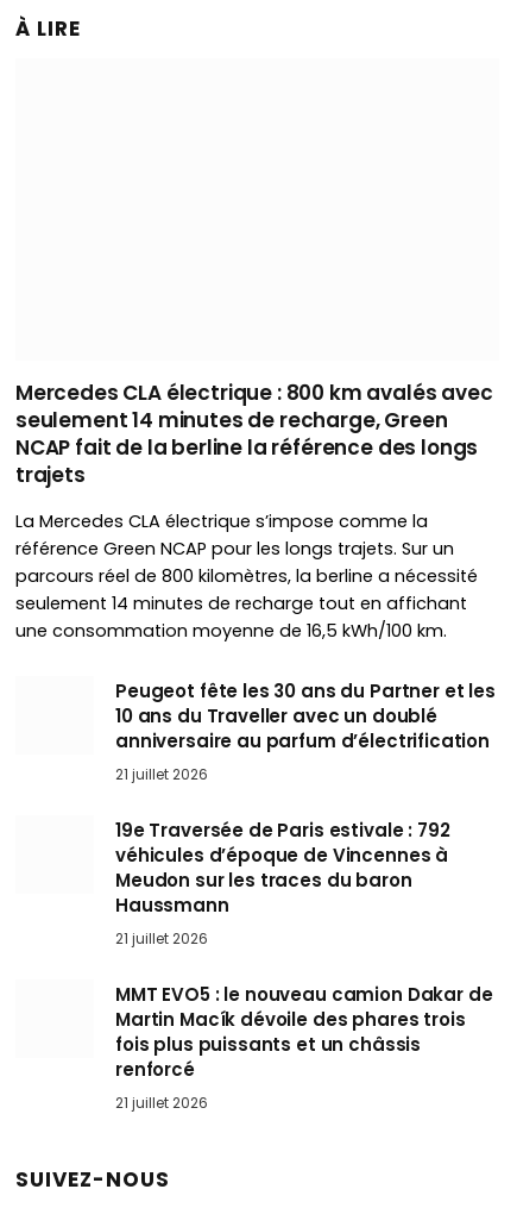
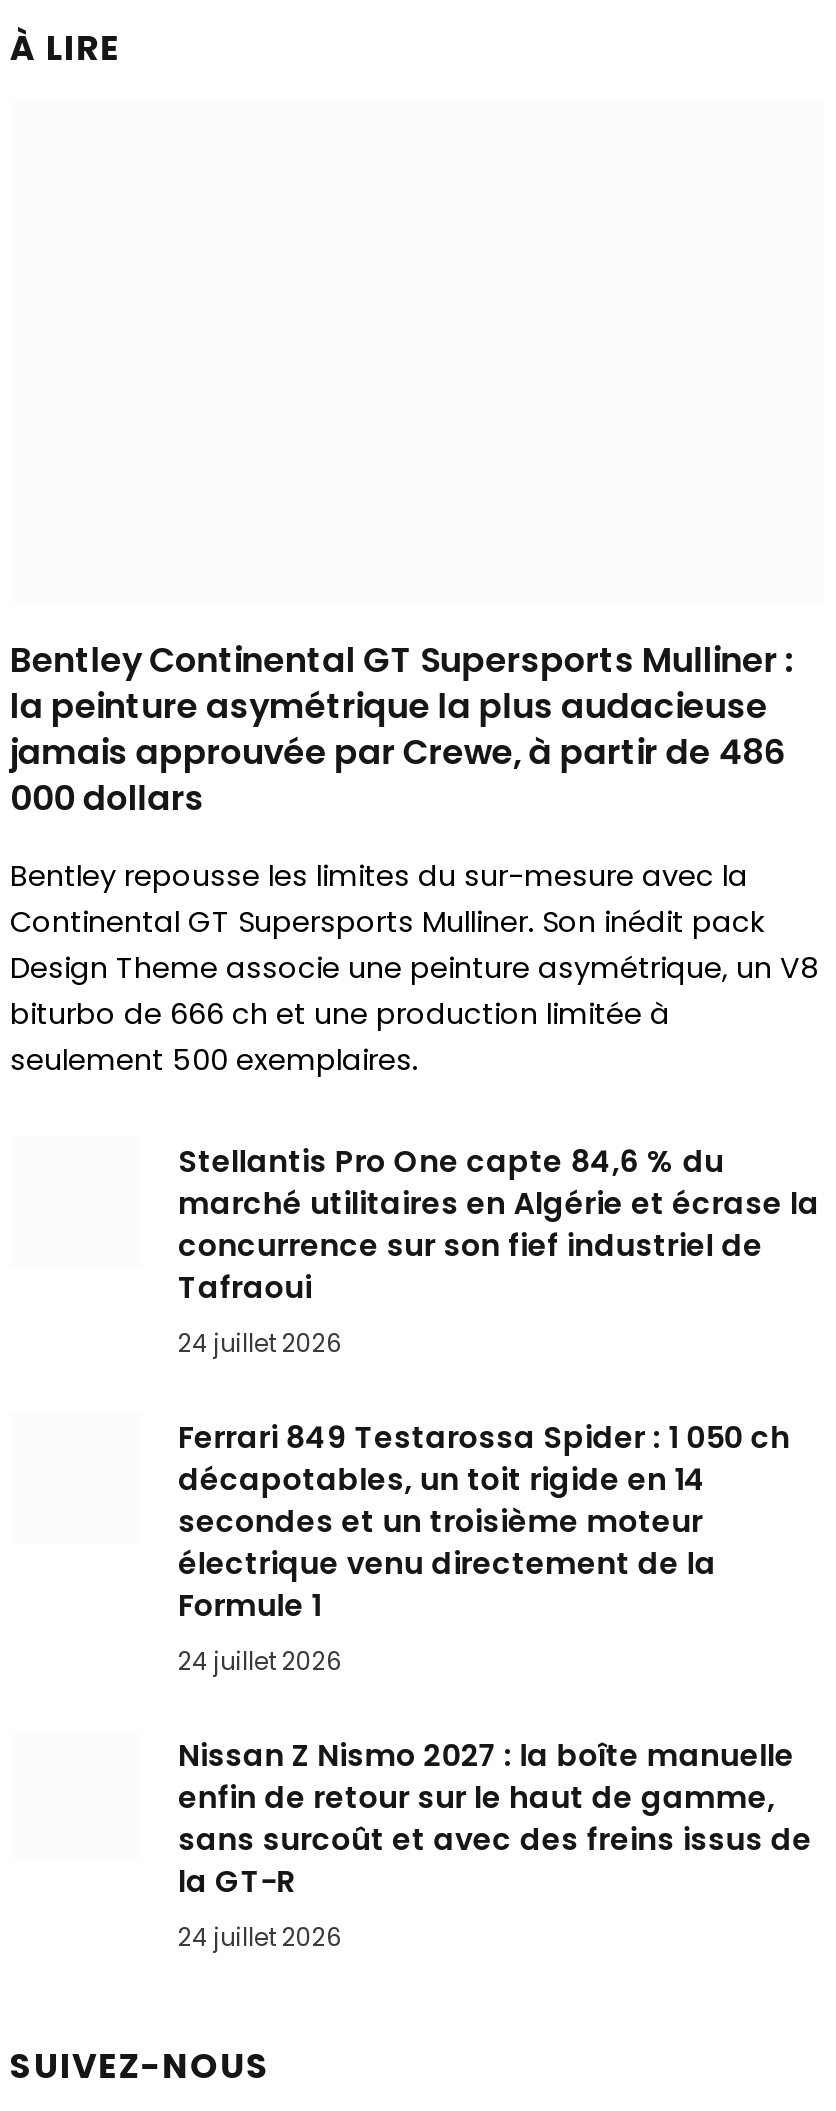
- Mercedes CLA électrique : 800 km avalés avec
- seulement 14 minutes de recharge, Green
- NCAP fait de la berline la référence des longs
- trajets
+ Bentley Continental GT Supersports Mulliner :
+ la peinture asymétrique la plus audacieuse
+ jamais approuvée par Crewe, à partir de 486
+ 000 dollars

- La Mercedes CLA électrique s’impose comme la
- référence Green NCAP pour les longs trajets. Sur un
- parcours réel de 800 kilomètres, la berline a nécessité
- seulement 14 minutes de recharge tout en affichant
- une consommation moyenne de 16,5 kWh/100 km.
+ Bentley repousse les limites du sur-mesure avec la
+ Continental GT Supersports Mulliner. Son inédit pack
+ Design Theme associe une peinture asymétrique, un V8
+ biturbo de 666 ch et une production limitée à
+ seulement 500 exemplaires.

- Peugeot fête les 30 ans du Partner et les
- 10 ans du Traveller avec un doublé
- anniversaire au parfum d’électrification
- 21 juillet 2026
+ Stellantis Pro One capte 84,6 % du
+ marché utilitaires en Algérie et écrase la
+ concurrence sur son fief industriel de
+ Tafraoui
+ 24 juillet 2026

- 19e Traversée de Paris estivale : 792
- véhicules d’époque de Vincennes à
- Meudon sur les traces du baron
- Haussmann
- 21 juillet 2026
+ Ferrari 849 Testarossa Spider : 1 050 ch
+ décapotables, un toit rigide en 14
+ secondes et un troisième moteur
+ électrique venu directement de la
+ Formule 1
+ 24 juillet 2026

- MMT EVO5 : le nouveau camion Dakar de
- Martin Macík dévoile des phares trois
- fois plus puissants et un châssis
- renforcé
- 21 juillet 2026
+ Nissan Z Nismo 2027 : la boîte manuelle
+ enfin de retour sur le haut de gamme,
+ sans surcoût et avec des freins issus de
+ la GT-R
+ 24 juillet 2026
